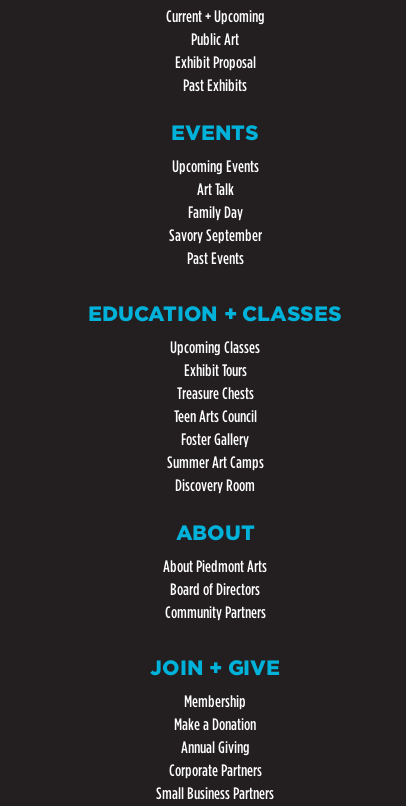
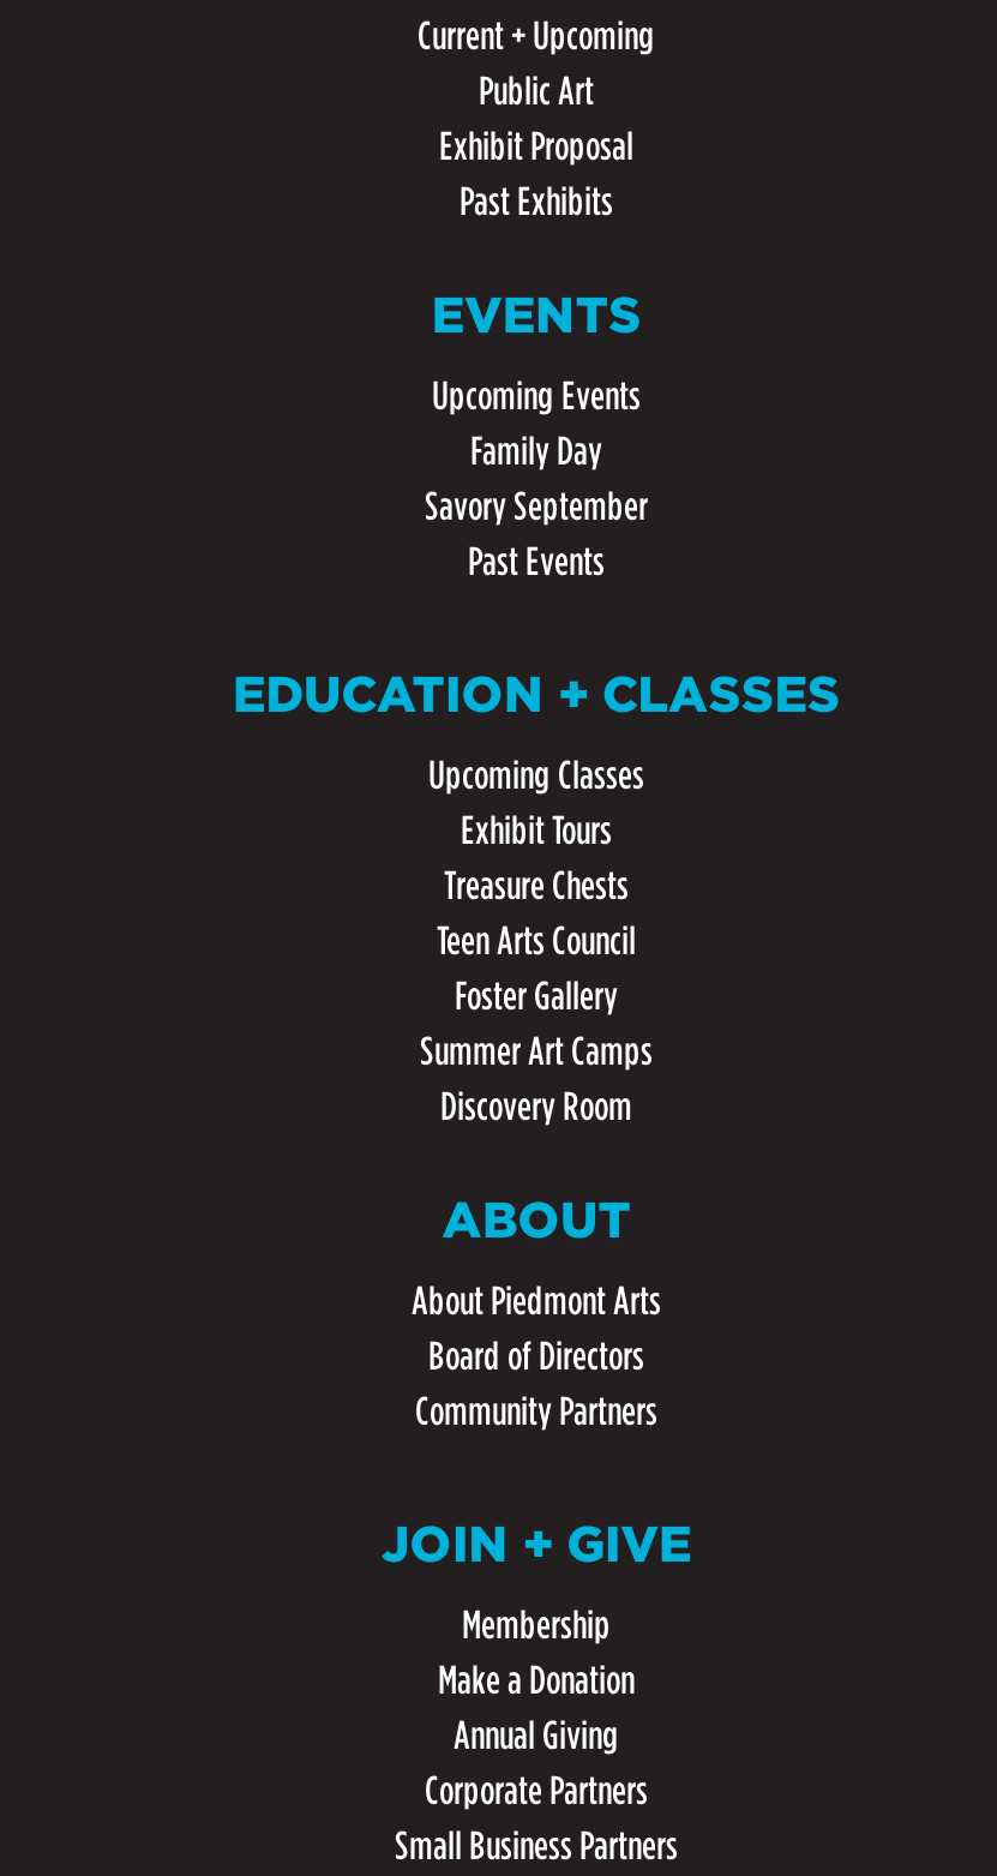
- Art Talk
